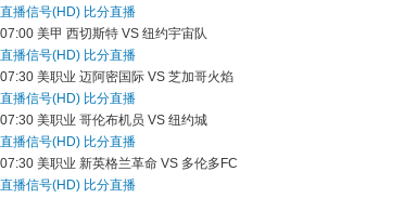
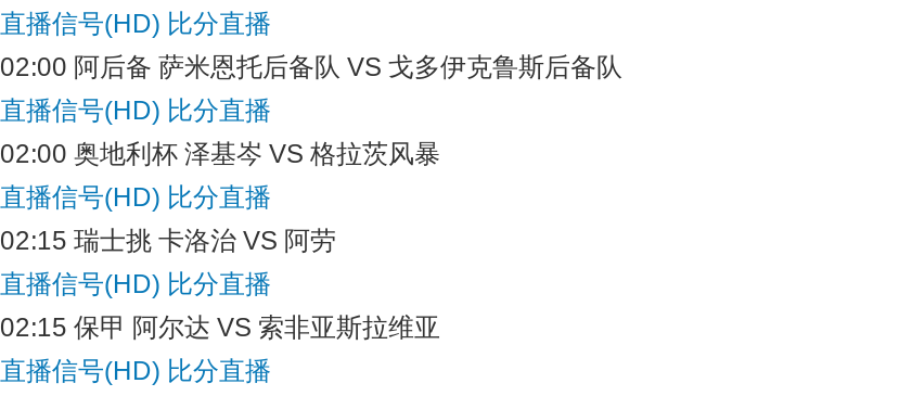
- 07:00 美甲西切斯特 VS 纽约宇宙队
+ 02:00 阿后备萨米恩托后备队 VS 戈多伊克鲁斯后备队

- 07:30 美职业迈阿密国际 VS 芝加哥火焰
+ 02:00 奥地利杯泽基岑 VS 格拉茨风暴

- 07:30 美职业哥伦布机员 VS 纽约城
+ 02:15 瑞士挑卡洛治 VS 阿劳

- 07:30 美职业新英格兰革命 VS 多伦多FC
+ 02:15 保甲阿尔达 VS 索非亚斯拉维亚
